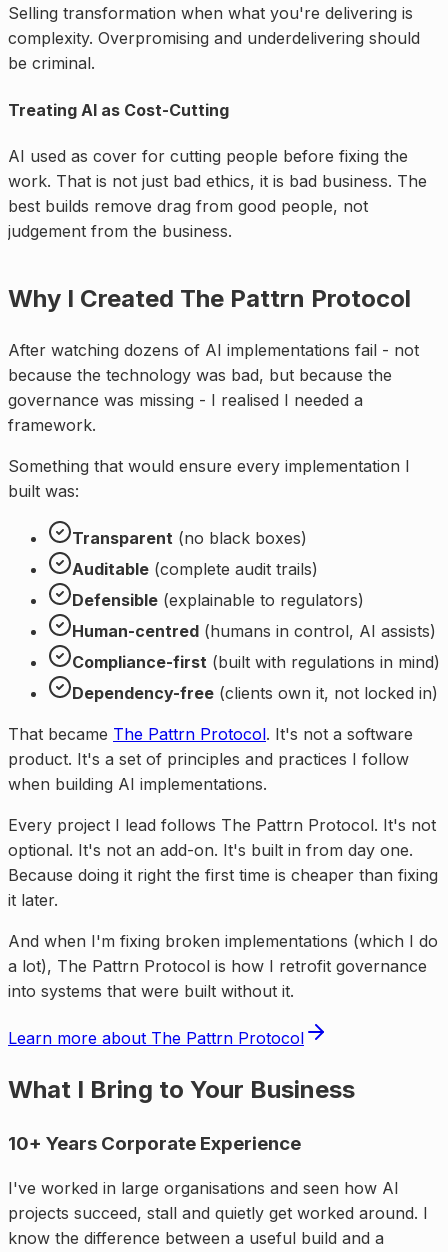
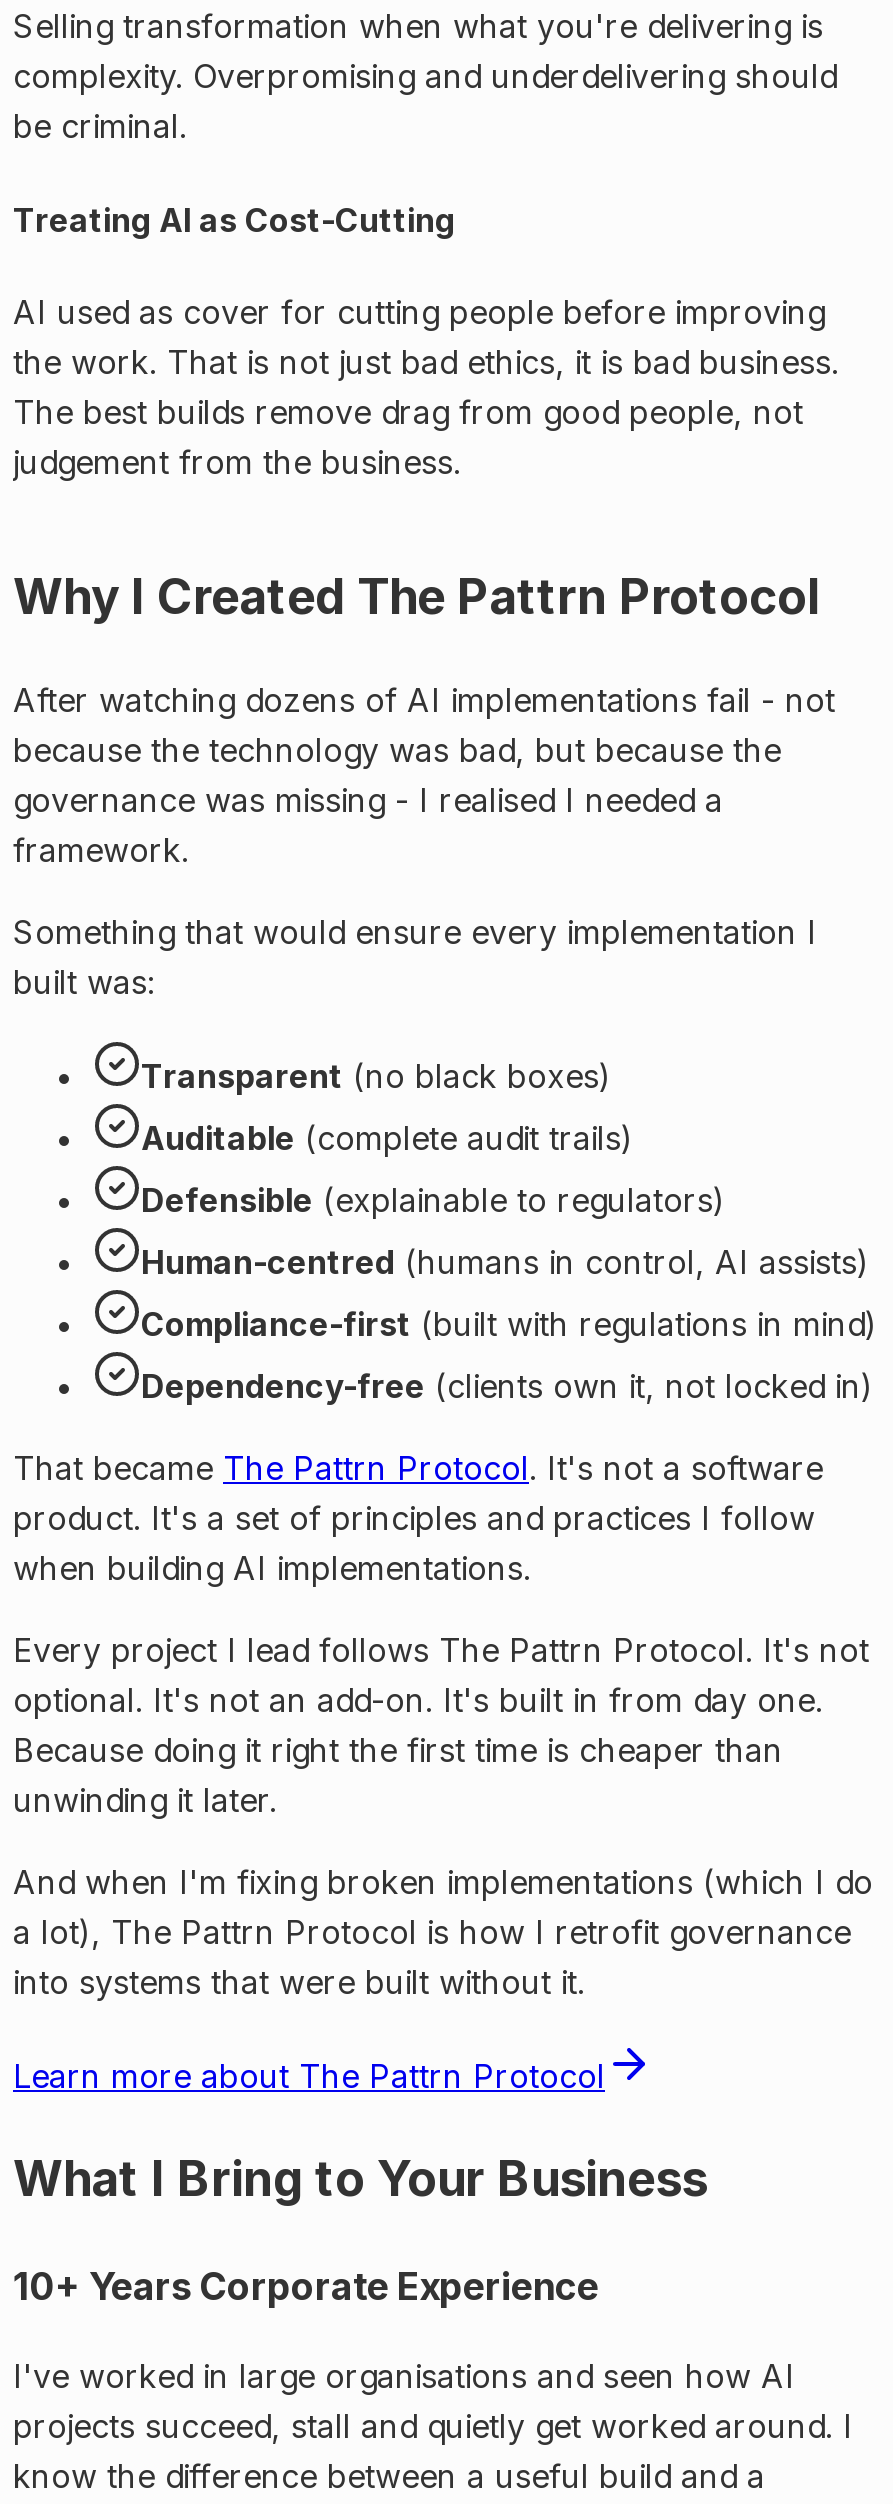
- AI used as cover for cutting people before fixing the
- work. That is not just bad ethics, it is bad business. The
- best builds remove drag from good people, not
+ AI used as cover for cutting people before improving
+ the work. That is not just bad ethics, it is bad business.
+ The best builds remove drag from good people, not

- Because doing it right the first time is cheaper than fixing
- it later.
+ Because doing it right the first time is cheaper than
+ unwinding it later.
